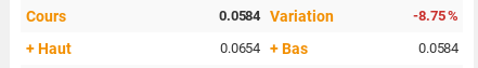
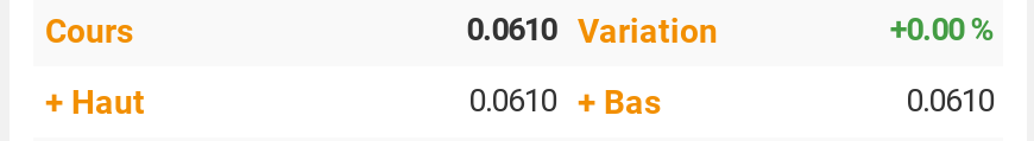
- 0.0584 Variation
+ 0.0610 Variation

- -8.75 %
+ +0.00 %

- 0.0654 + Bas
+ 0.0610 + Bas

- 0.0584
+ 0.0610
